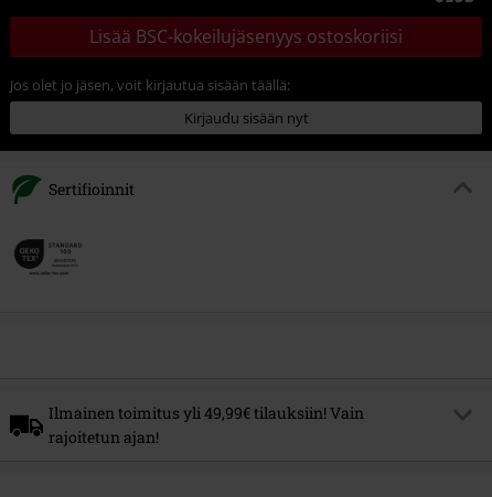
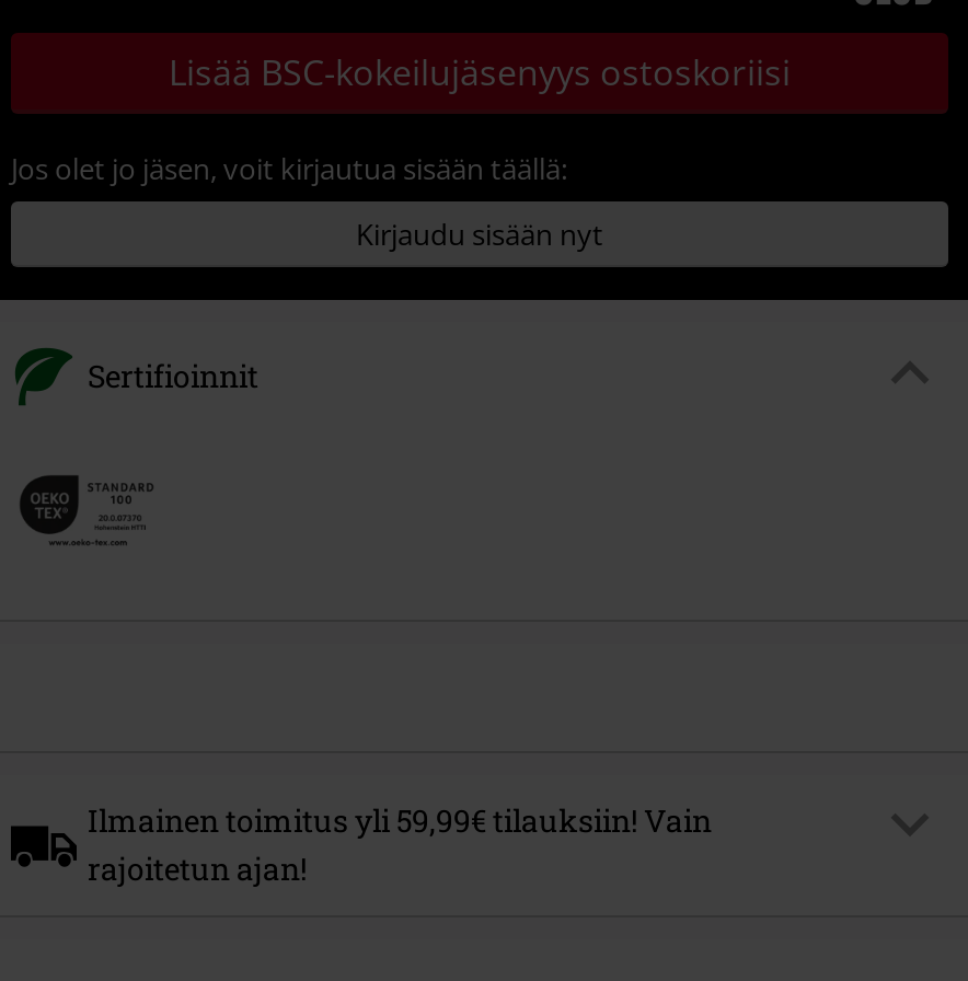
- Ilmainen toimitus yli 49,99€ tilauksiin! Vain
+ Ilmainen toimitus yli 59,99€ tilauksiin! Vain
